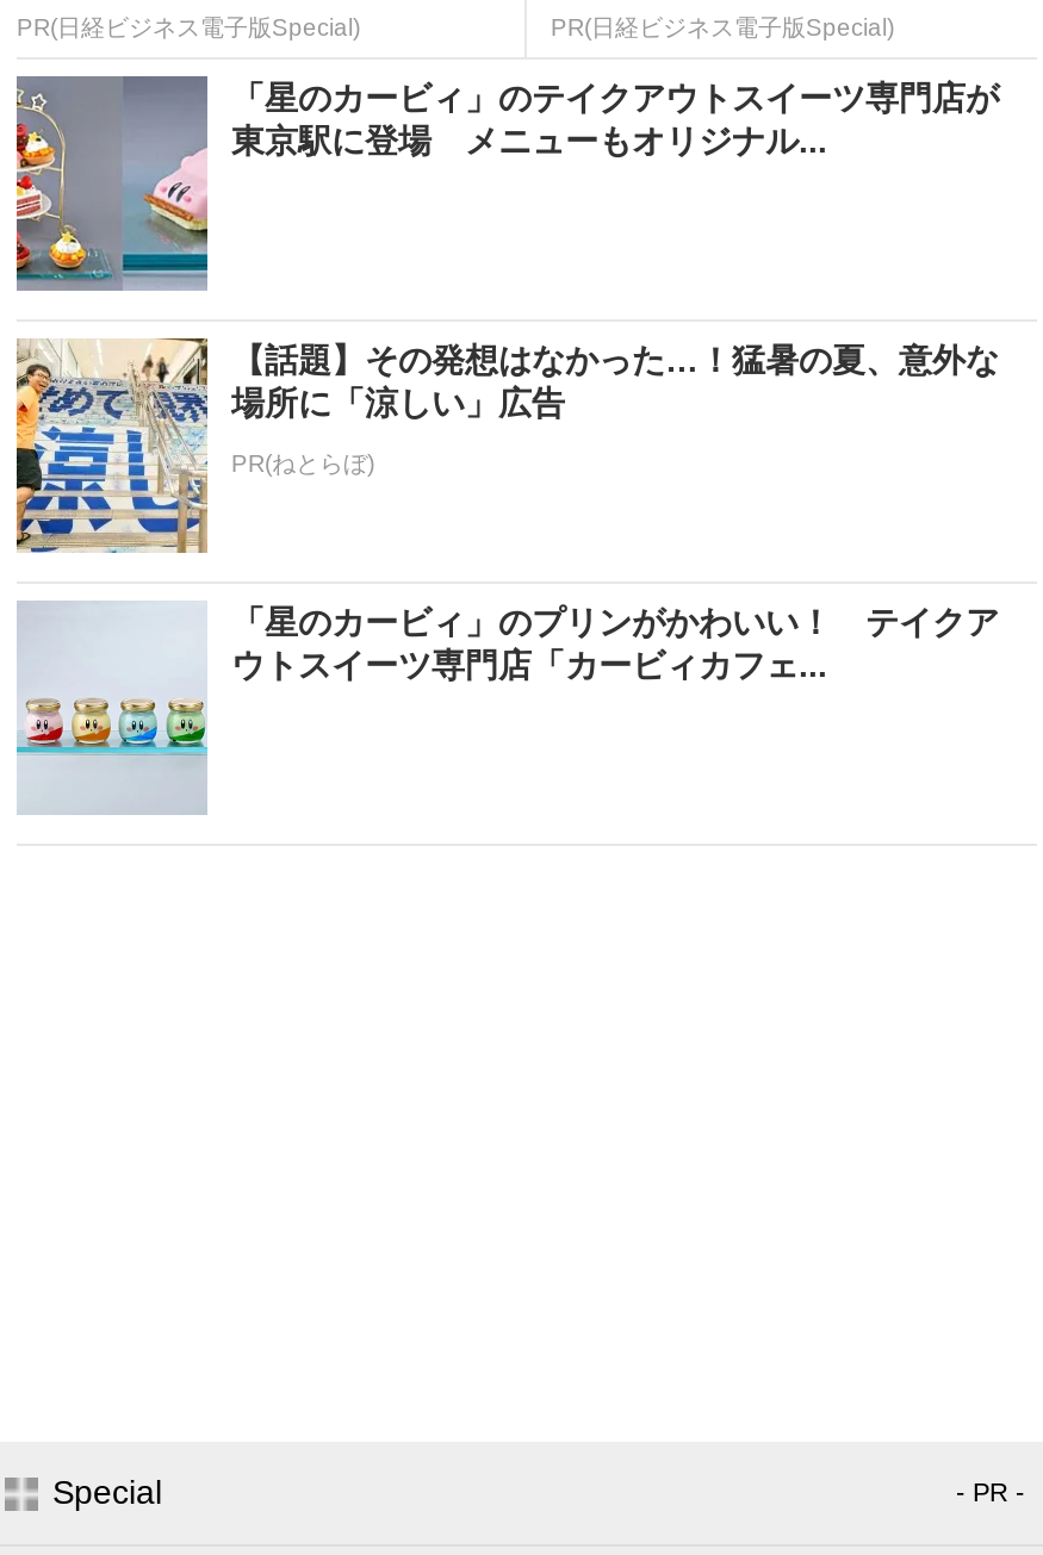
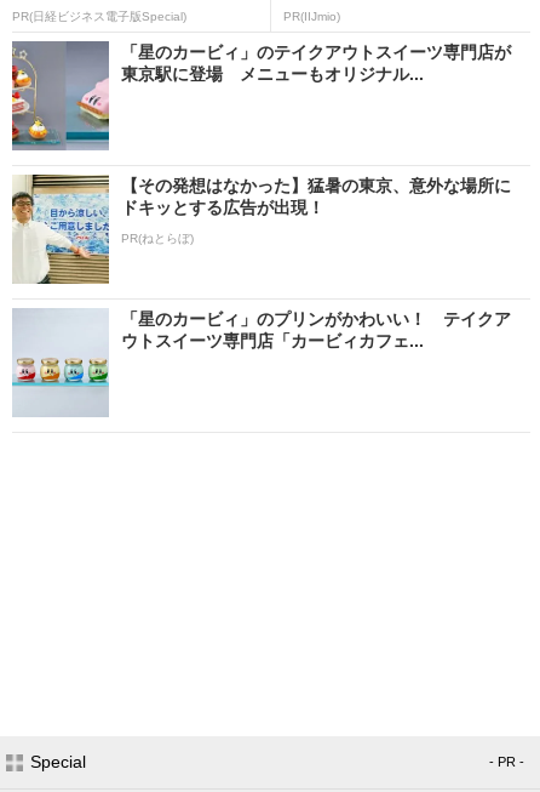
- PR(日経ビジネス電子版Special)
+ PR(IIJmio)

- [image]
- 【話題】その発想はなかった…！猛暑の夏、意外な
- 場所に「涼しい」広告
+ [image]
+ 【その発想はなかった】猛暑の東京、意外な場所に
+ ドキッとする広告が出現！
